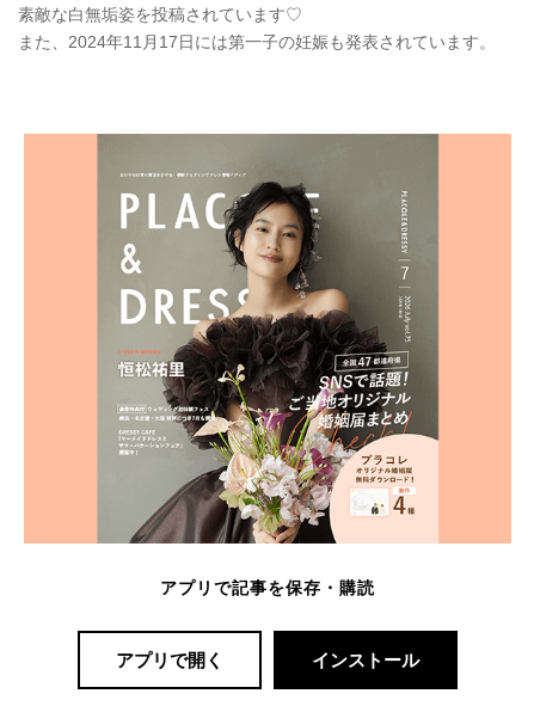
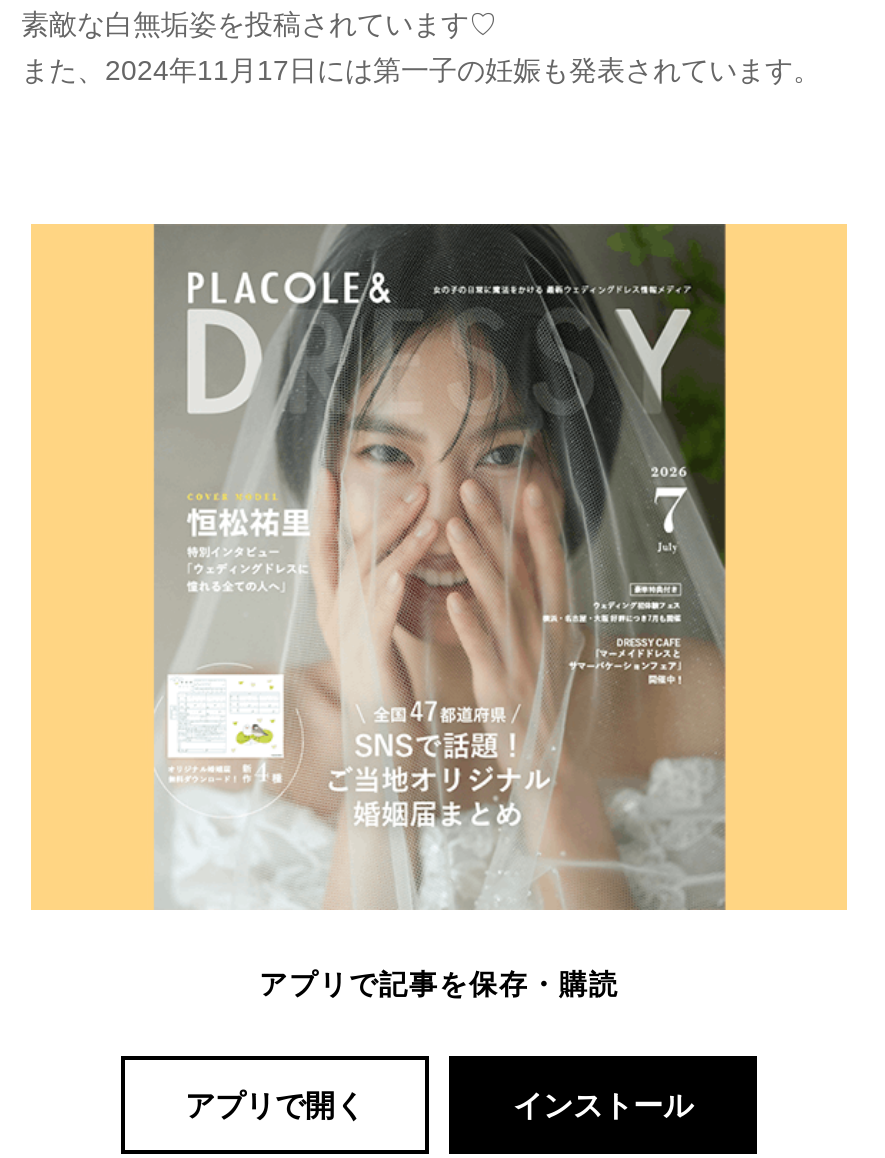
- [image]
+ [image]
